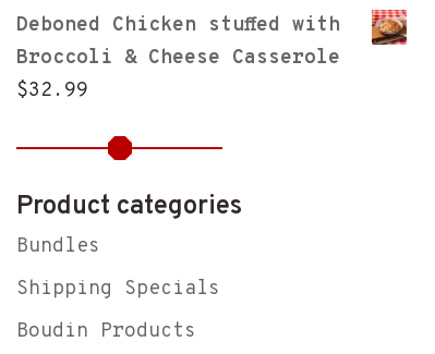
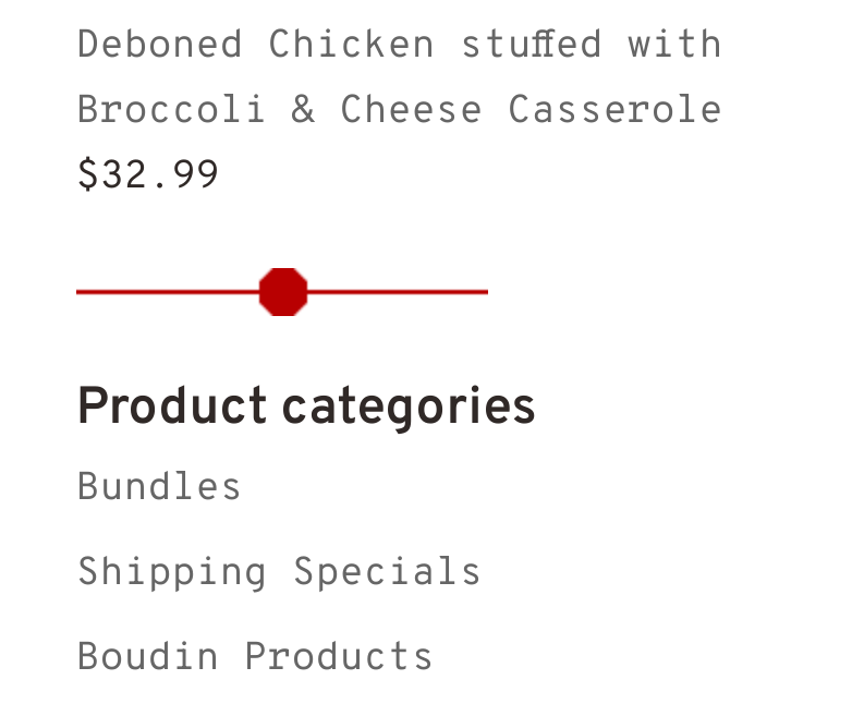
- [image]
